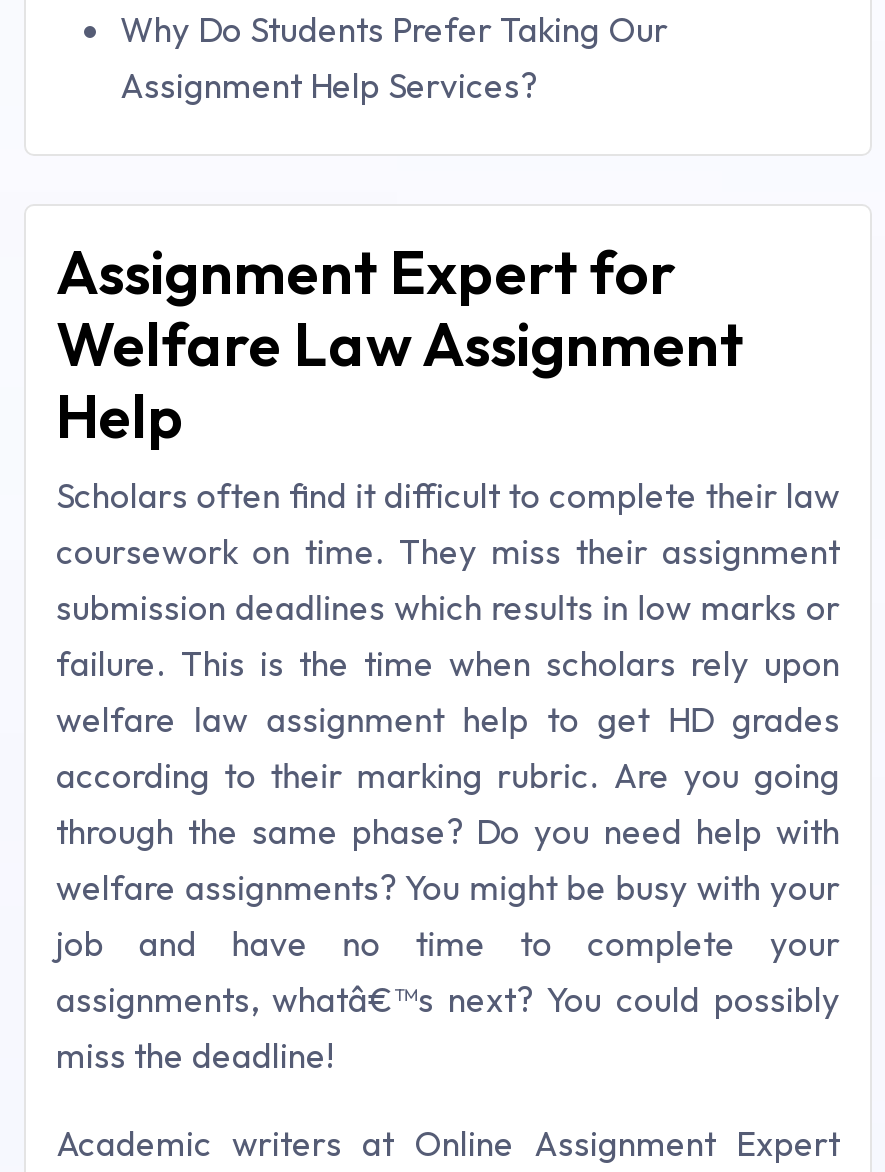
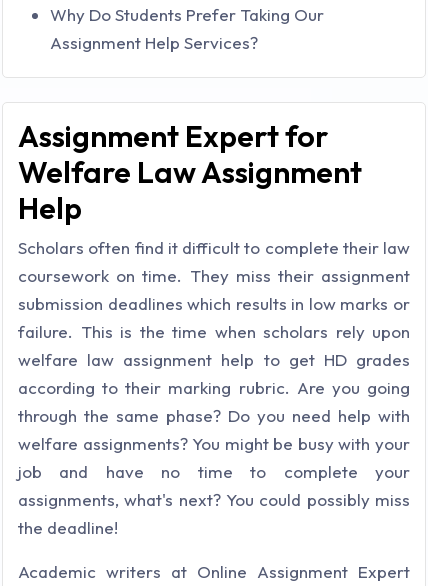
- assignments, whatâ€™s next? You could possibly
- miss the deadline!
+ assignments, what's next? You could possibly miss
+ the deadline!
